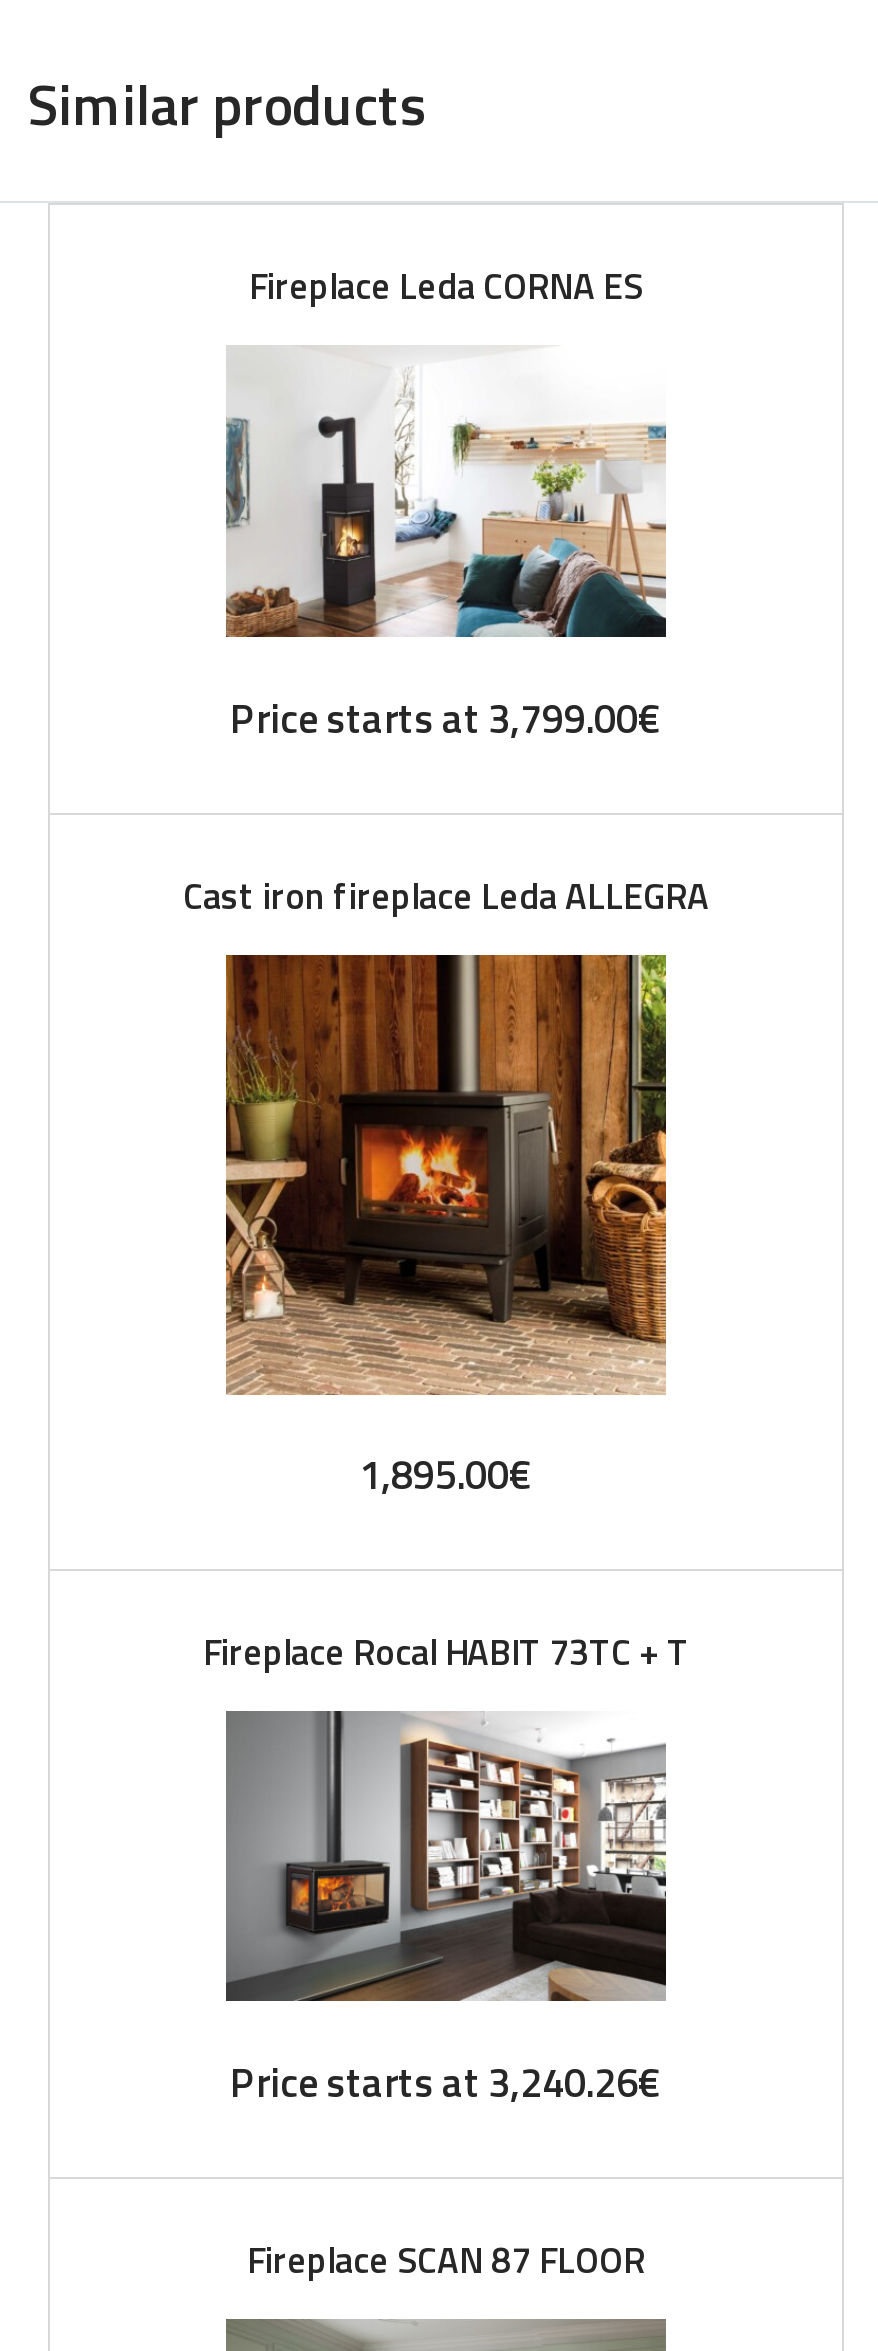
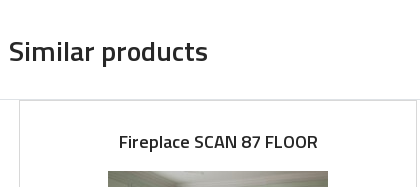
- Fireplace Leda CORNA ES

- [image]
- Price starts at 3,799.00€
- Cast iron fireplace Leda ALLEGRA

- [image]
- 1,895.00€
- Fireplace Rocal HABIT 73TC + T

- [image]
- Price starts at 3,240.26€
